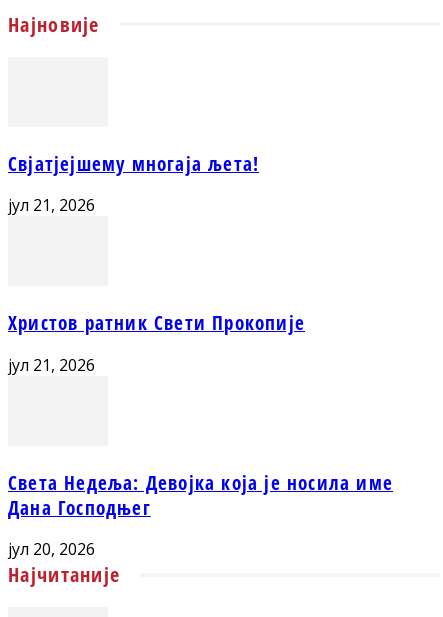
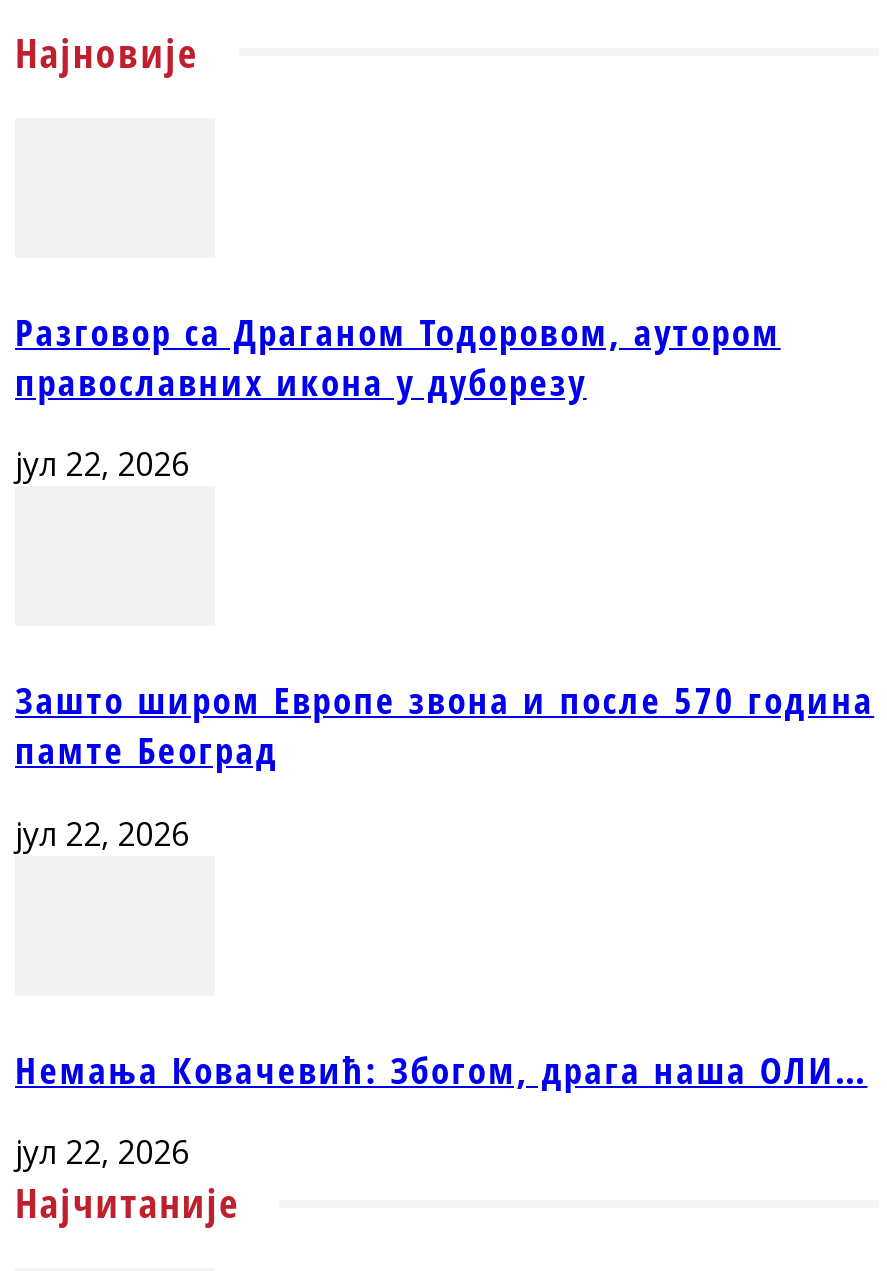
- Свјатјејшему многаја љета!
+ Разговор са Драганом Тодоровом, аутором
+ православних икона у дуборезу

- јул 21, 2026
+ јул 22, 2026

- Христов ратник Свети Прокопије
+ Зашто широм Европе звона и после 570 година
+ памте Београд

- јул 21, 2026
+ јул 22, 2026

- Света Недеља: Девојка која је носила име
- Дана Господњег
+ Немања Ковачевић: Збогом, драга наша ОЛИ…

- јул 20, 2026
+ јул 22, 2026
